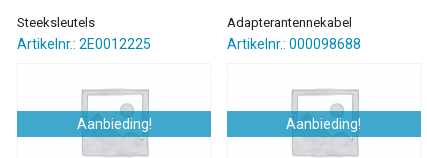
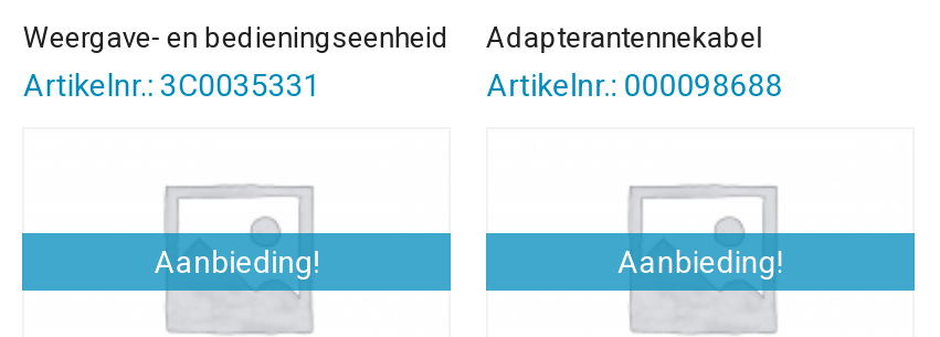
- Steeksleutels
- Artikelnr.: 2E0012225
+ Weergave- en bedieningseenheid
+ Artikelnr.: 3C0035331
